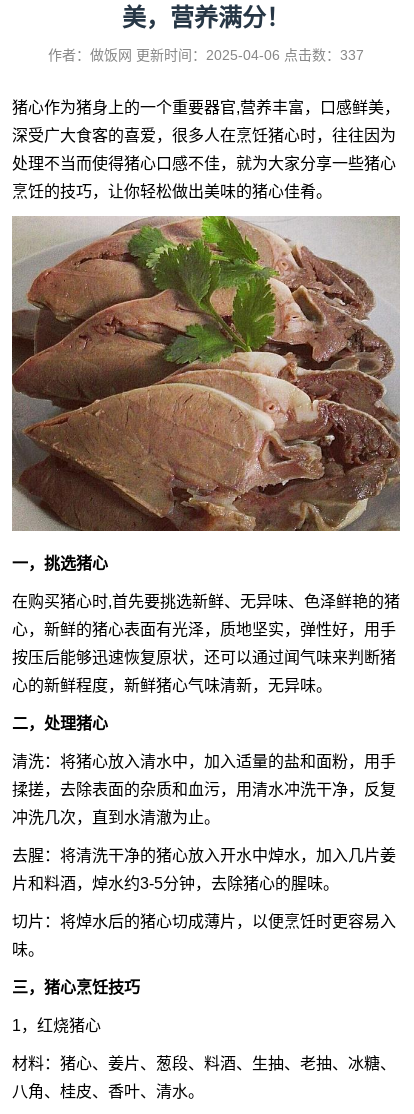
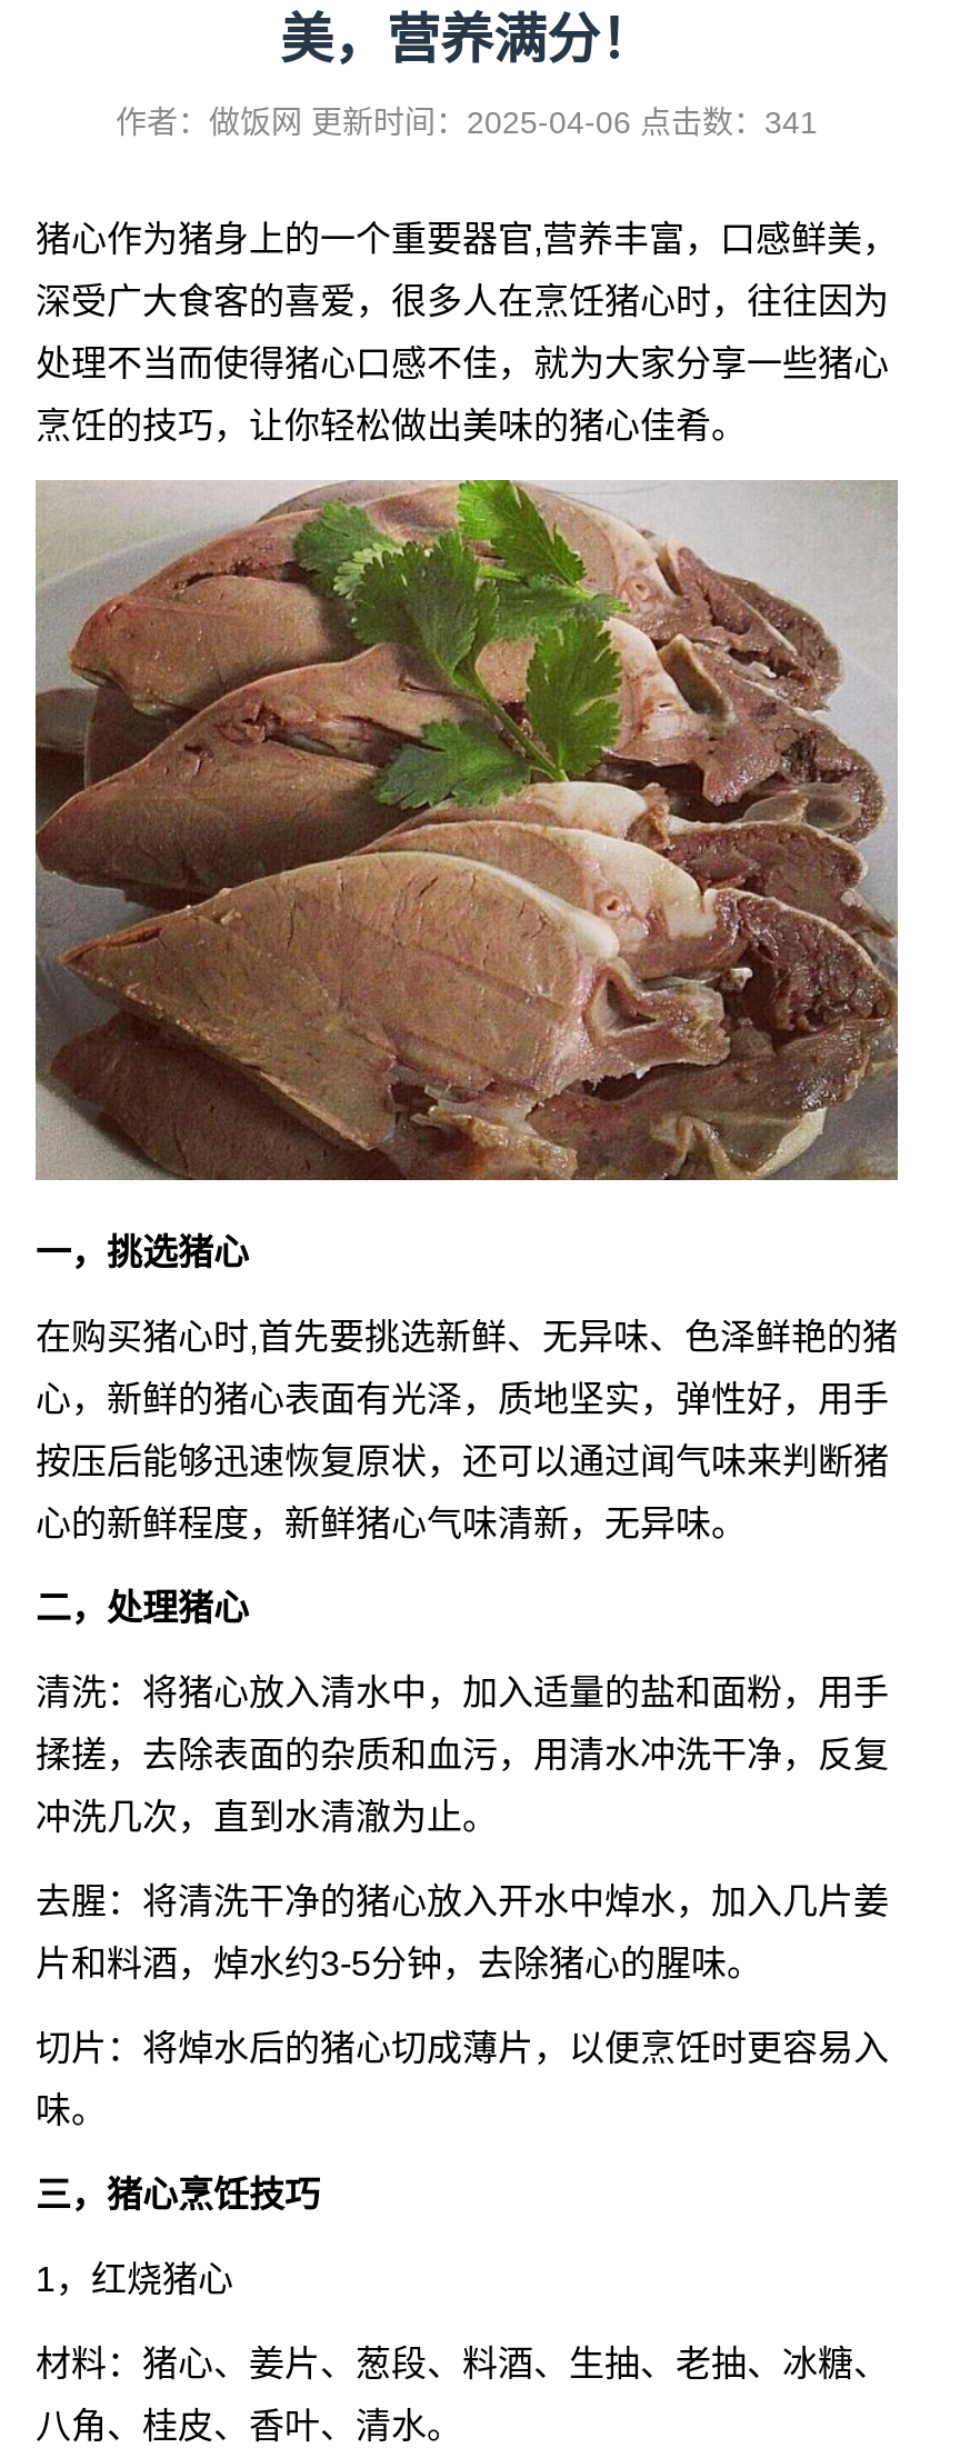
- 作者：做饭网更新时间：2025-04-06 点击数：337
+ 作者：做饭网更新时间：2025-04-06 点击数：341
